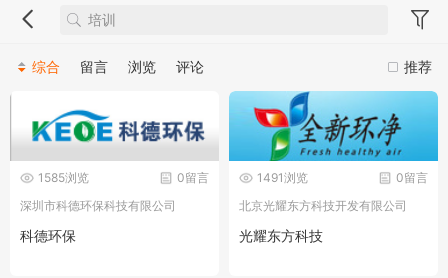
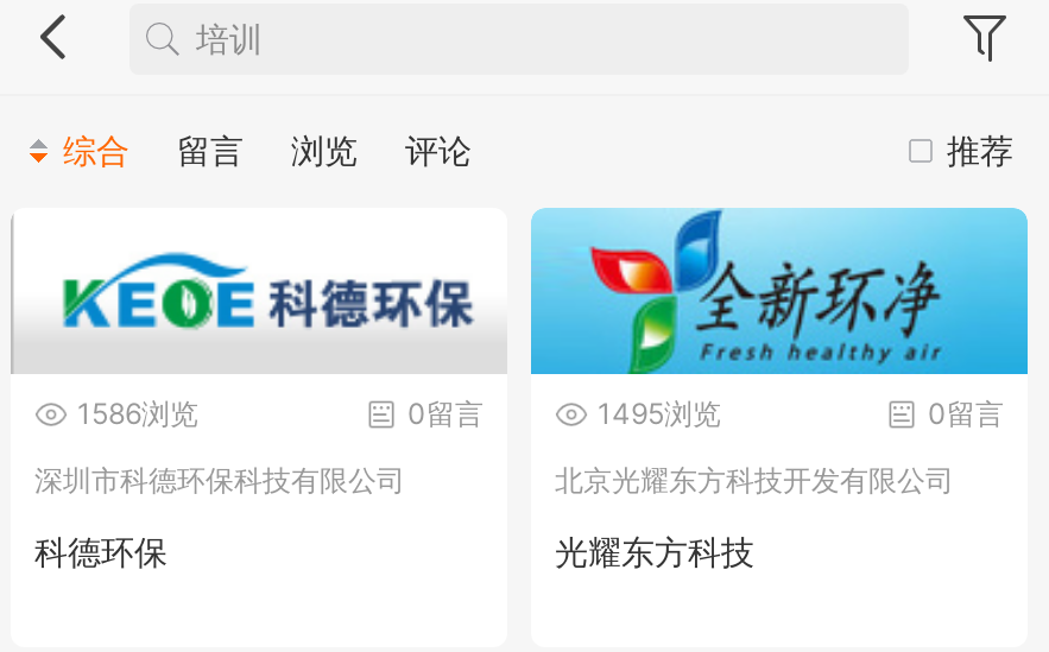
- 1585浏览
+ 1586浏览

- 1491浏览
+ 1495浏览
